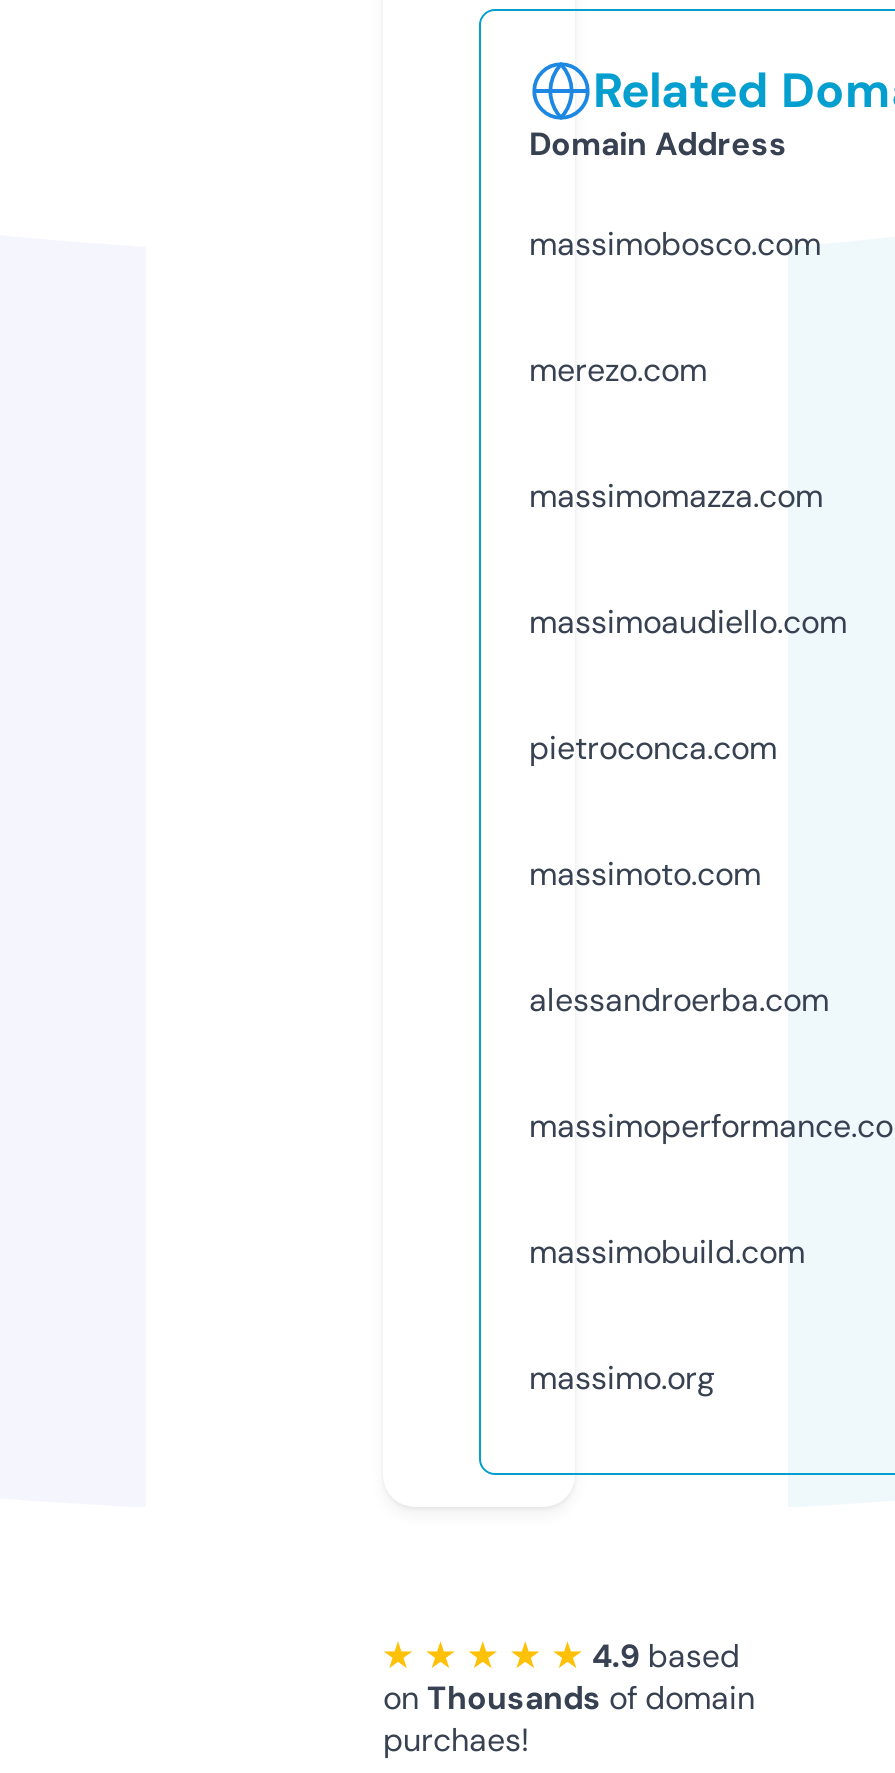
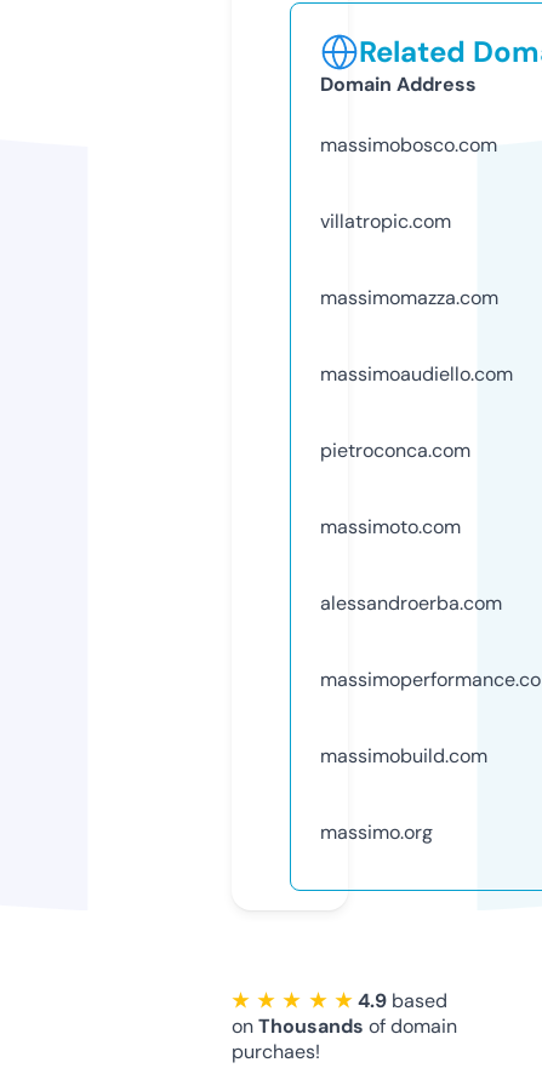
- merezo.com
+ villatropic.com
